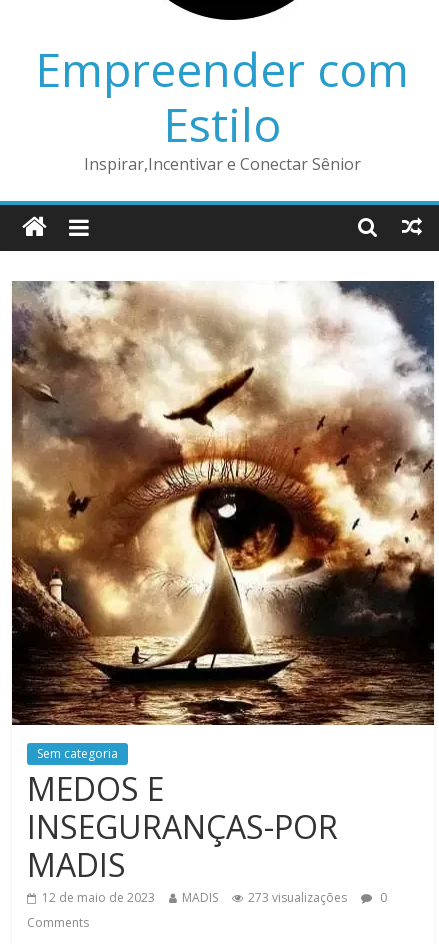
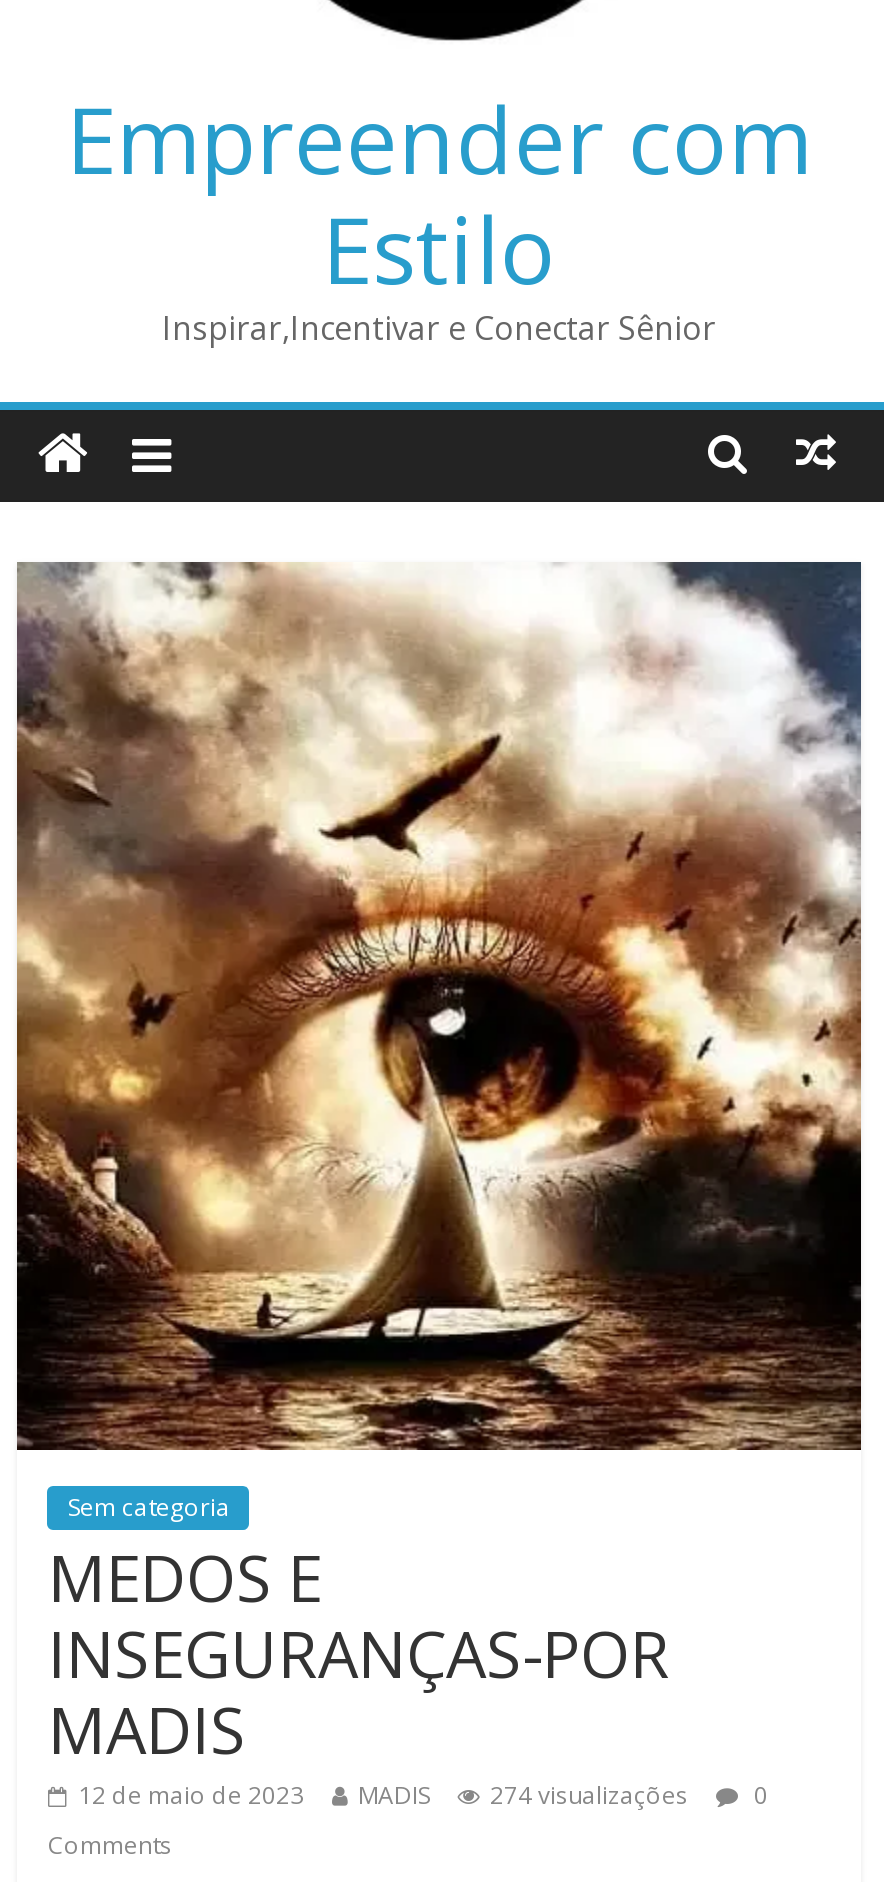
- 273 visualizações
+ 274 visualizações
